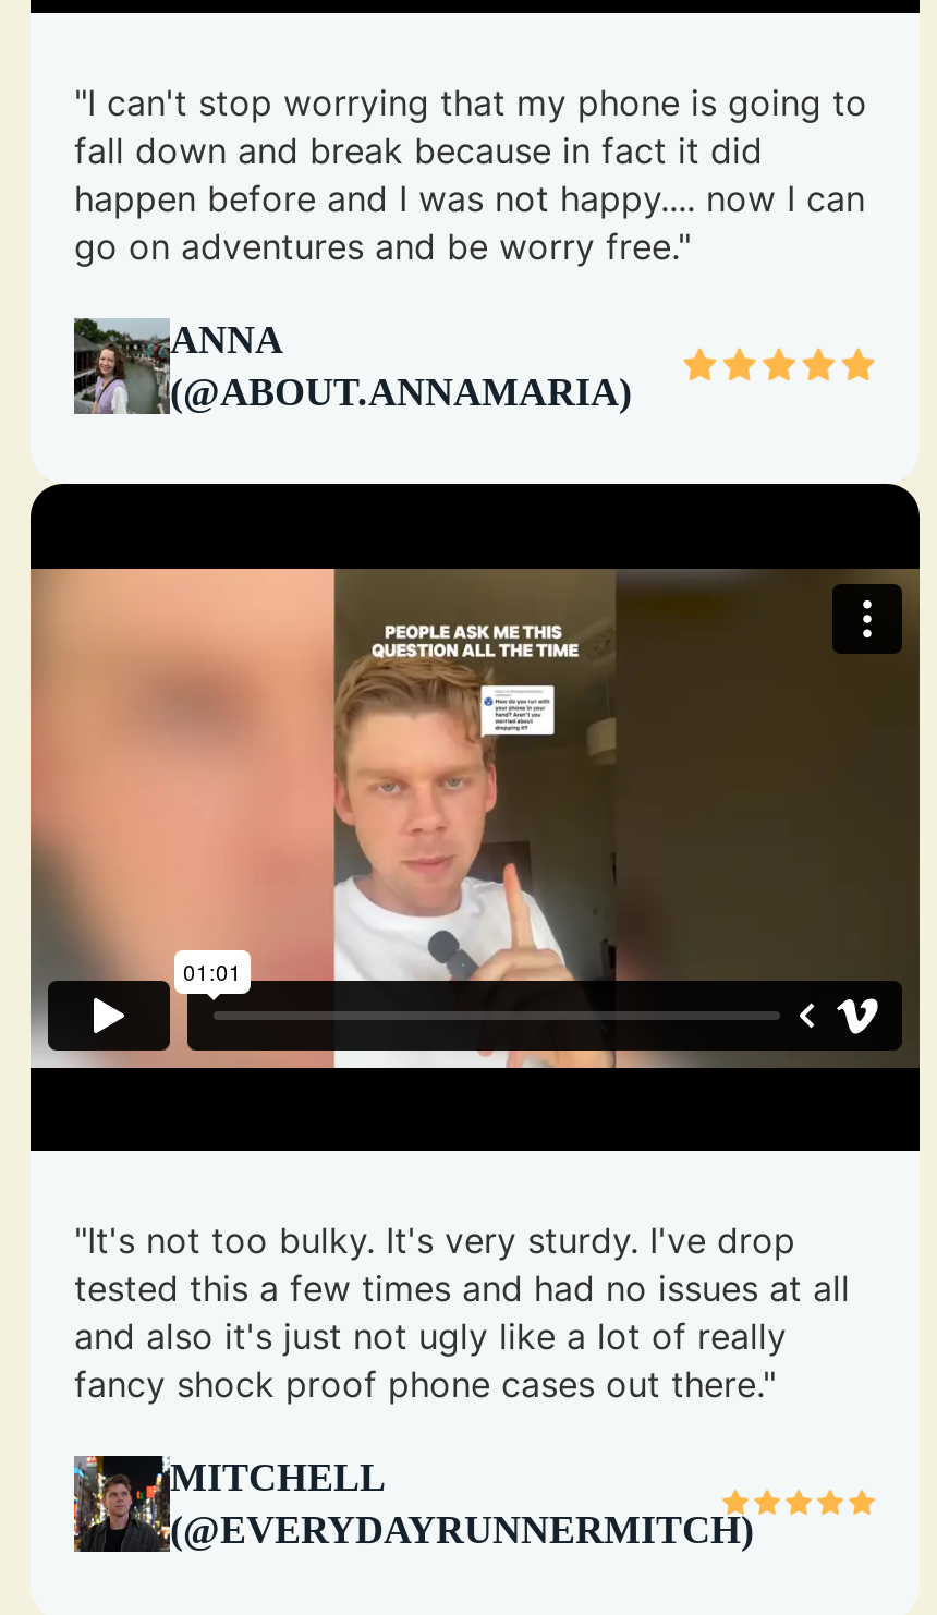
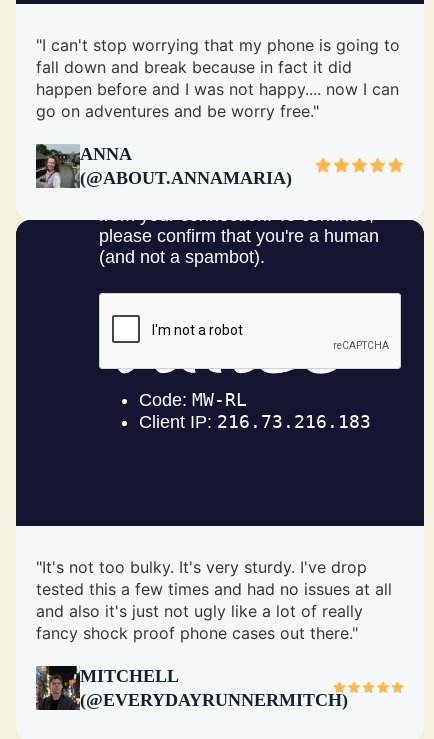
- [image]
+ [image]
